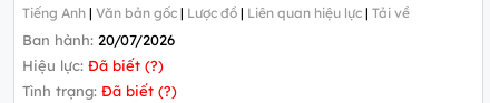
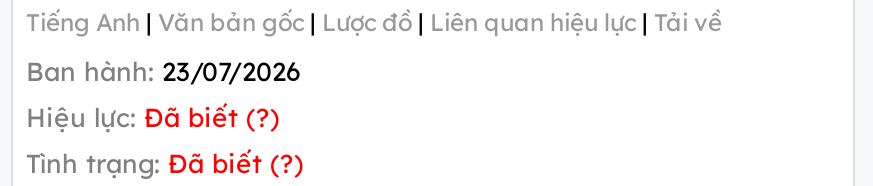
- Ban hành: 20/07/2026
+ Ban hành: 23/07/2026
